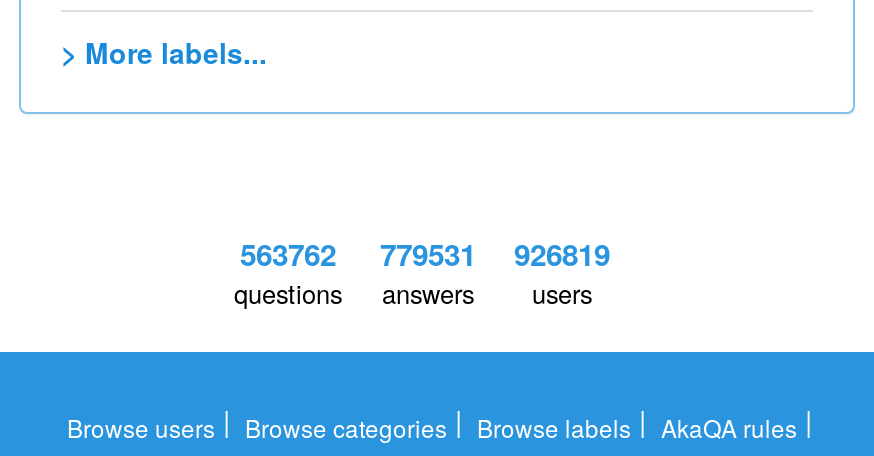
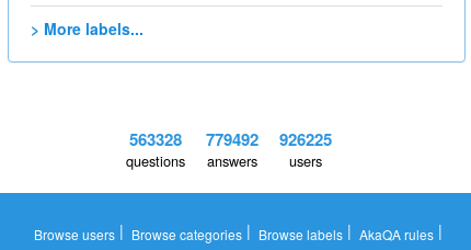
- 563762
+ 563328

- 779531
+ 779492

- 926819
+ 926225
